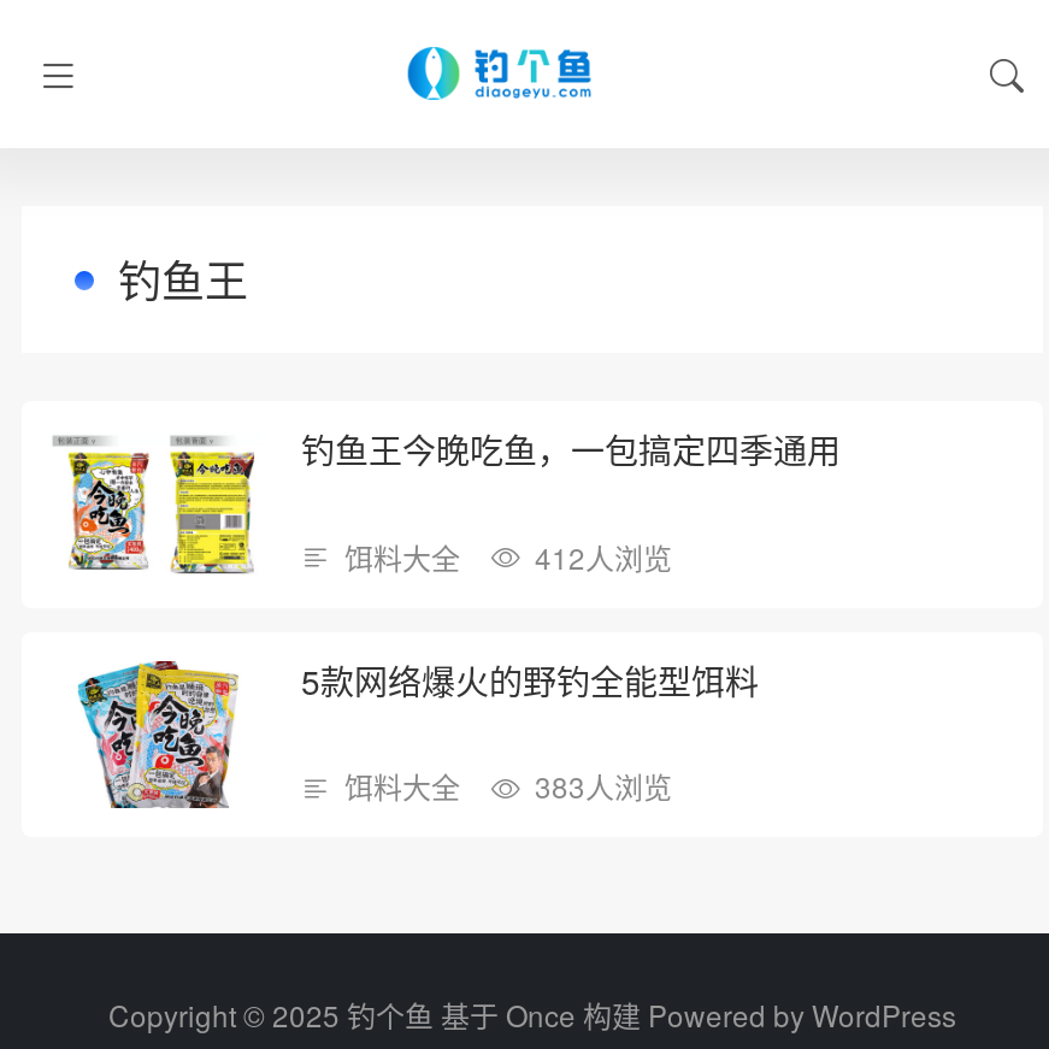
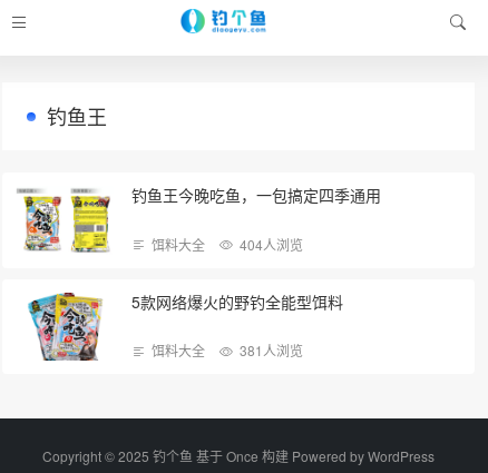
- 饵料大全 412人浏览
+ 饵料大全 404人浏览

- 饵料大全 383人浏览
+ 饵料大全 381人浏览
